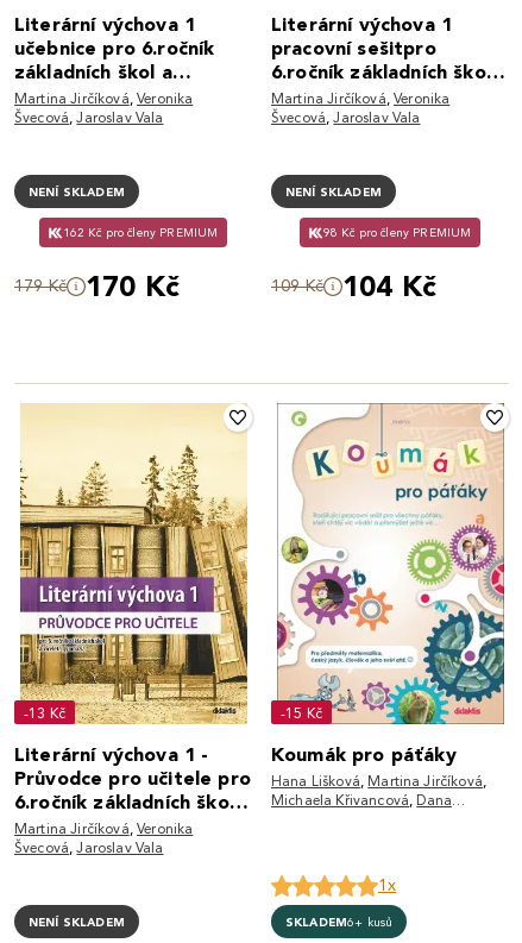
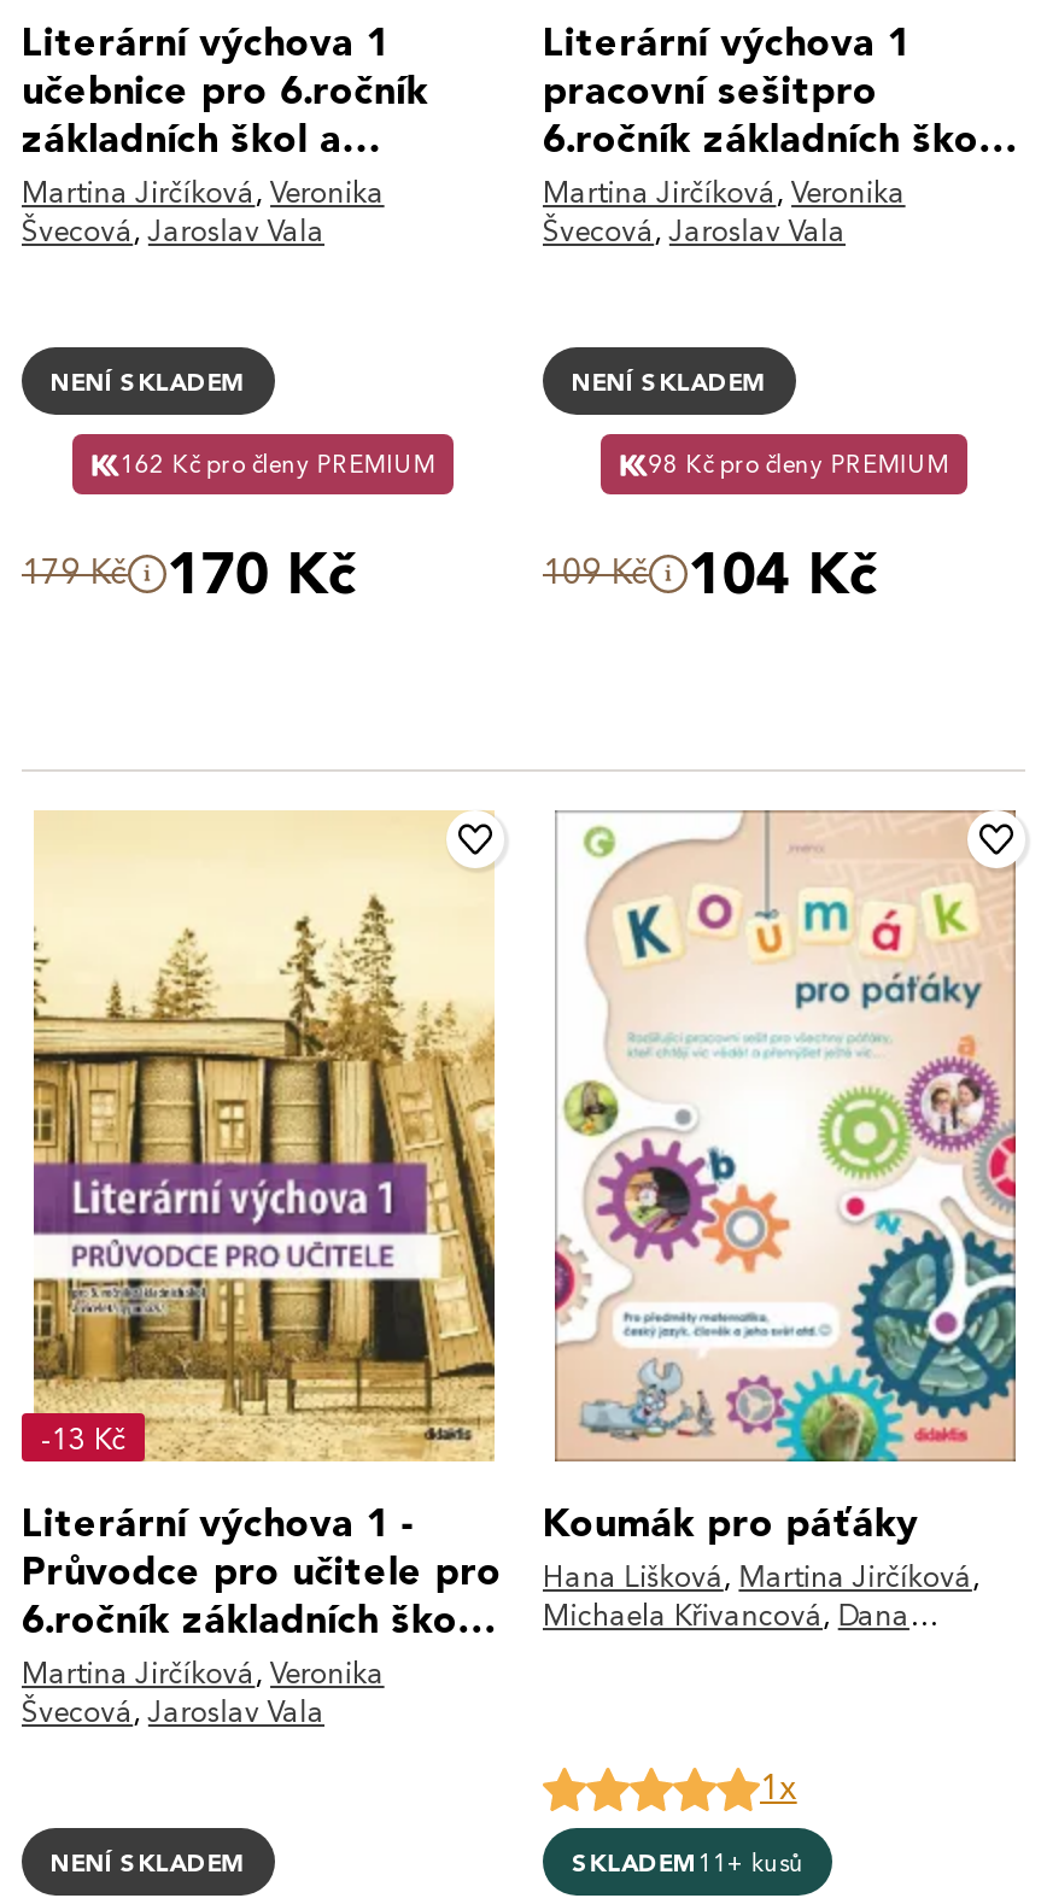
- -15 Kč

- SKLADEM 6+ kusů
+ SKLADEM 11+ kusů
